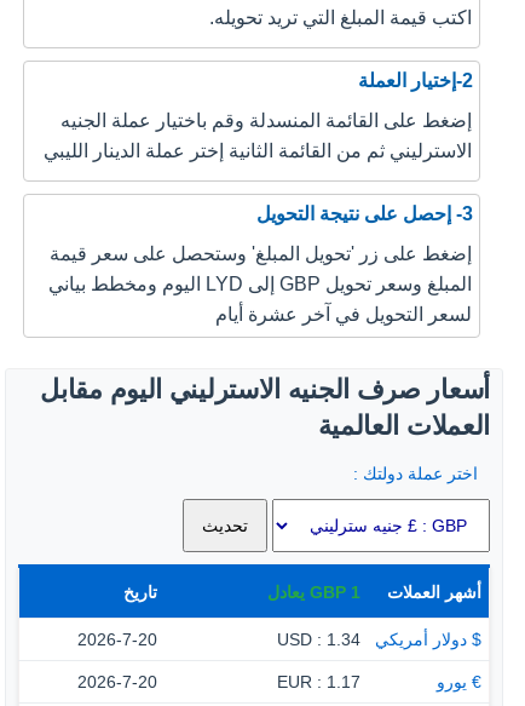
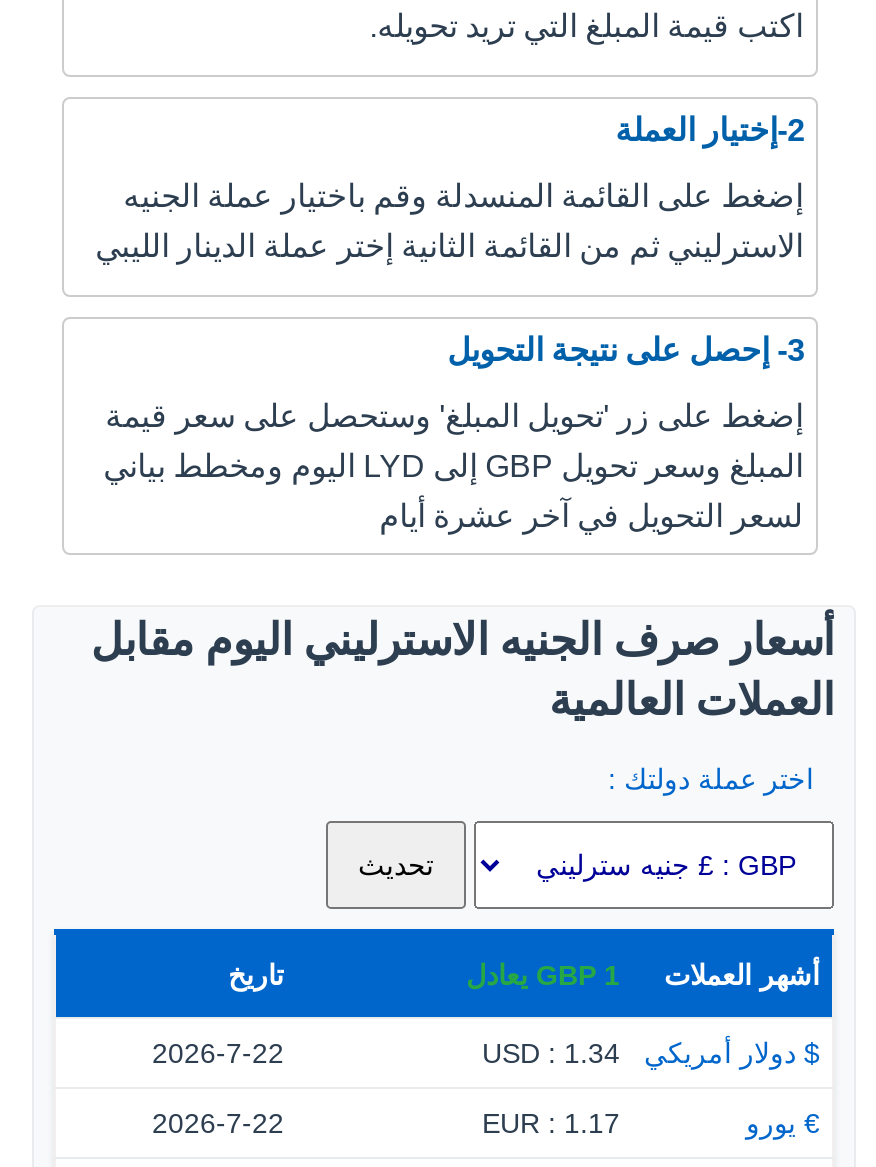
- 2026-7-20
+ 2026-7-22

- 2026-7-20
+ 2026-7-22
